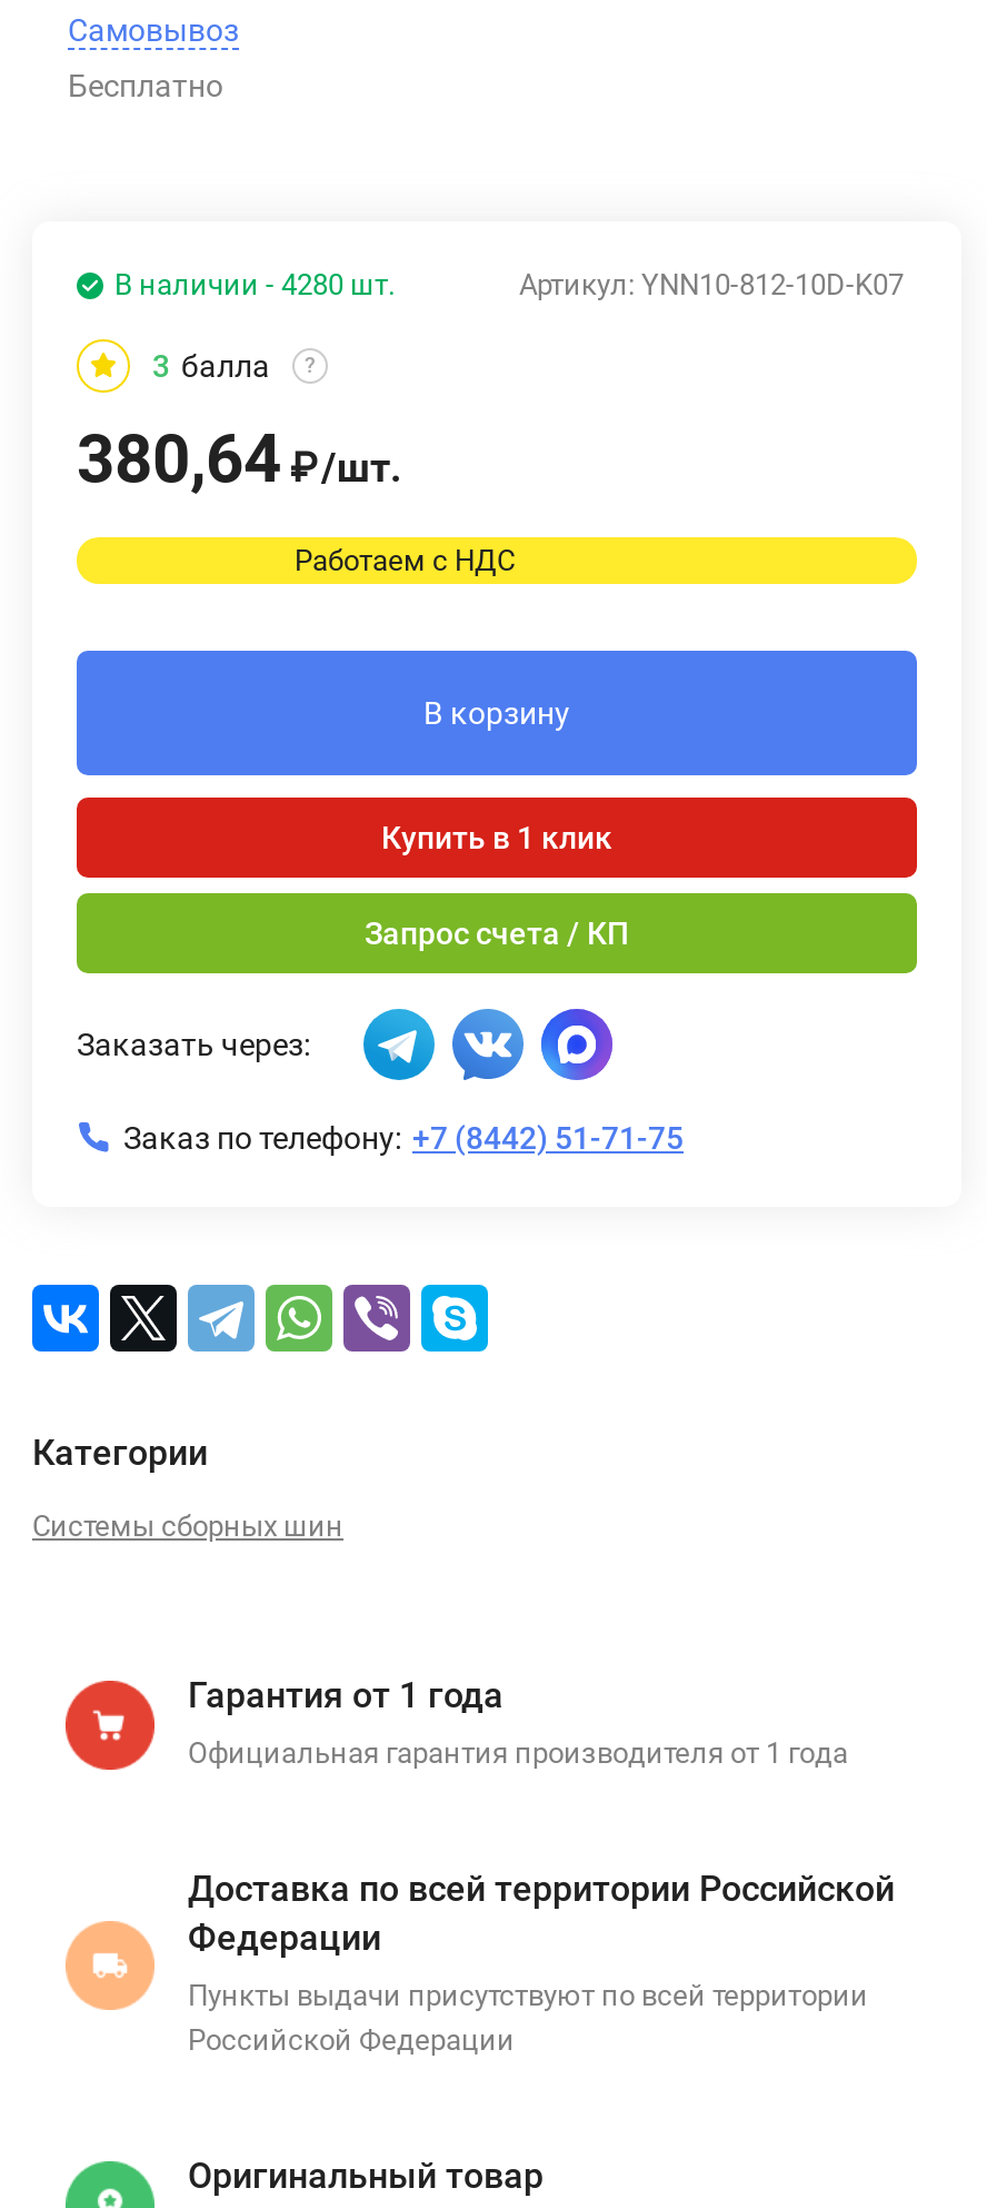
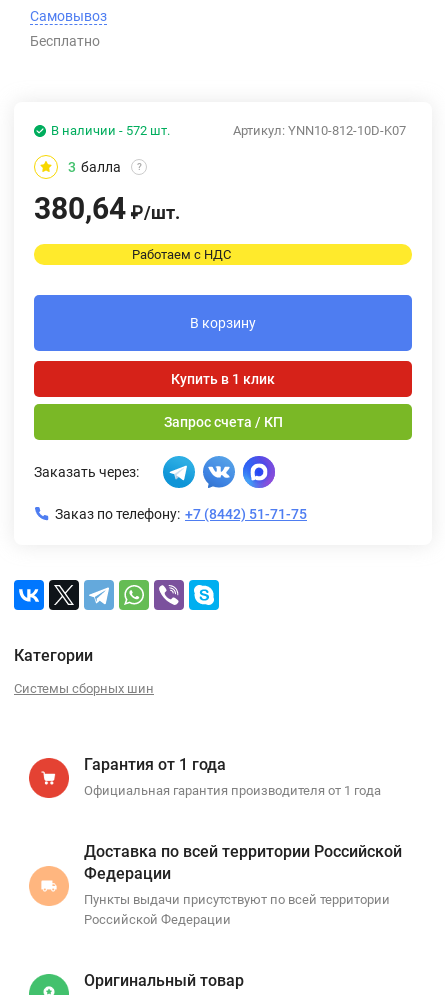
- В наличии - 4280 шт.
+ В наличии - 572 шт.
